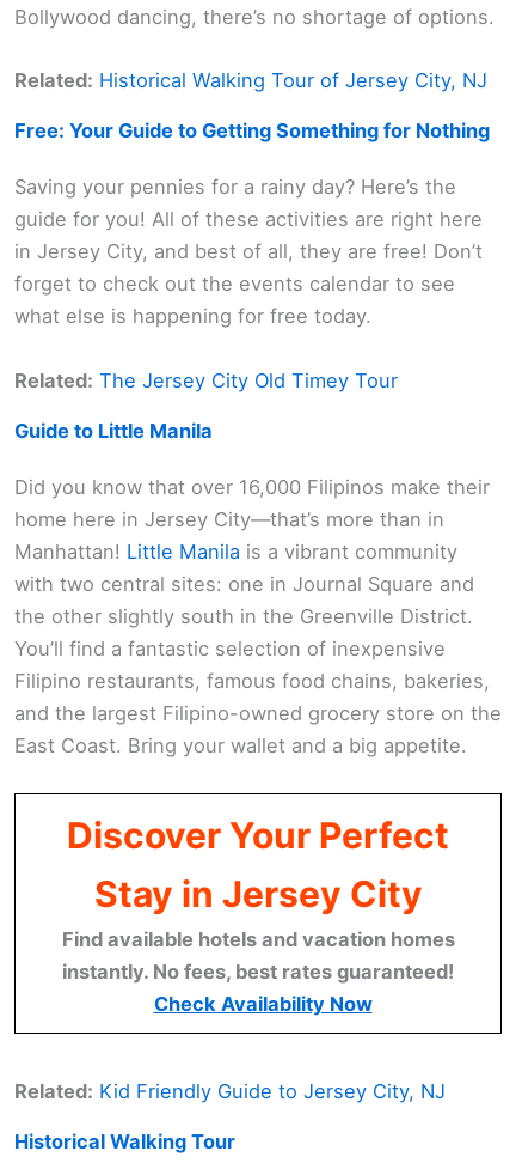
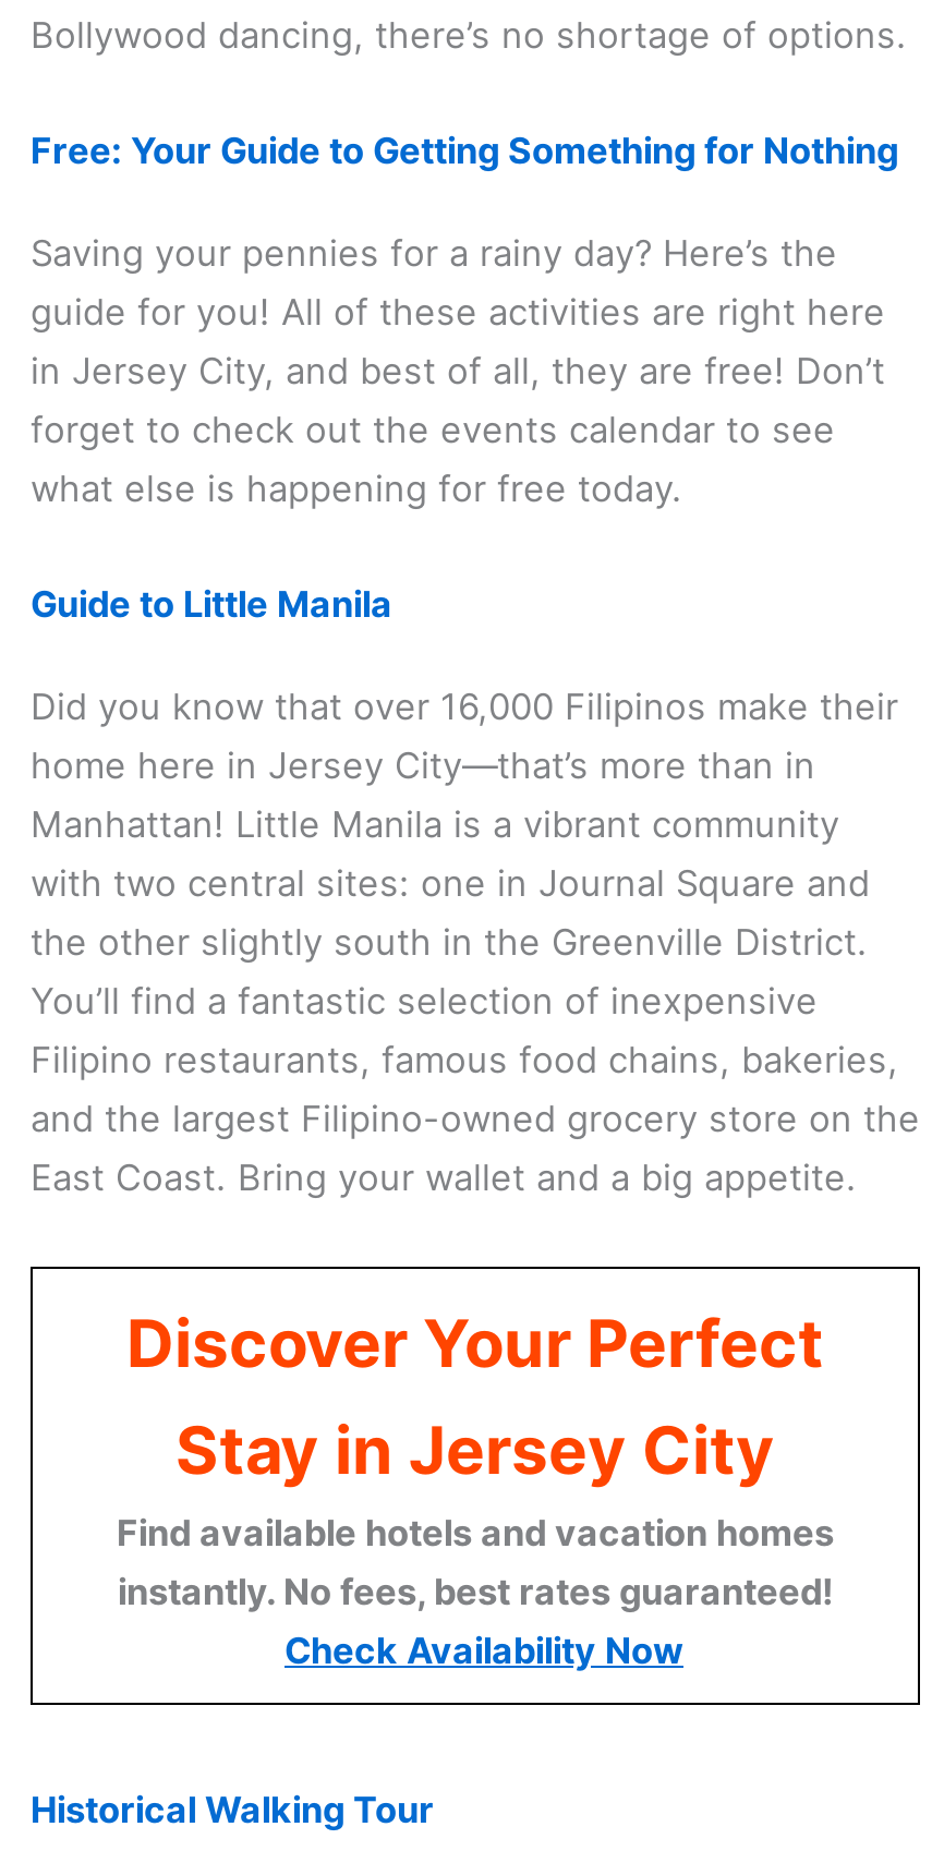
- Related: Historical Walking Tour of Jersey City, NJ

- Related: The Jersey City Old Timey Tour

- Related: Kid Friendly Guide to Jersey City, NJ
